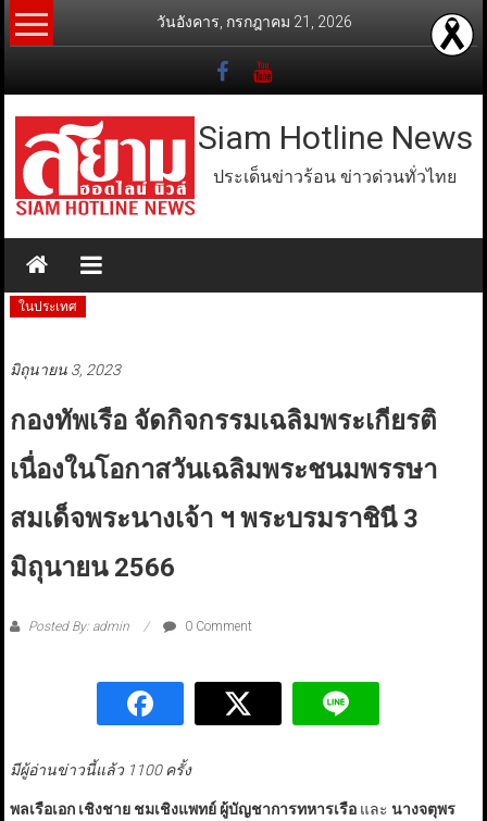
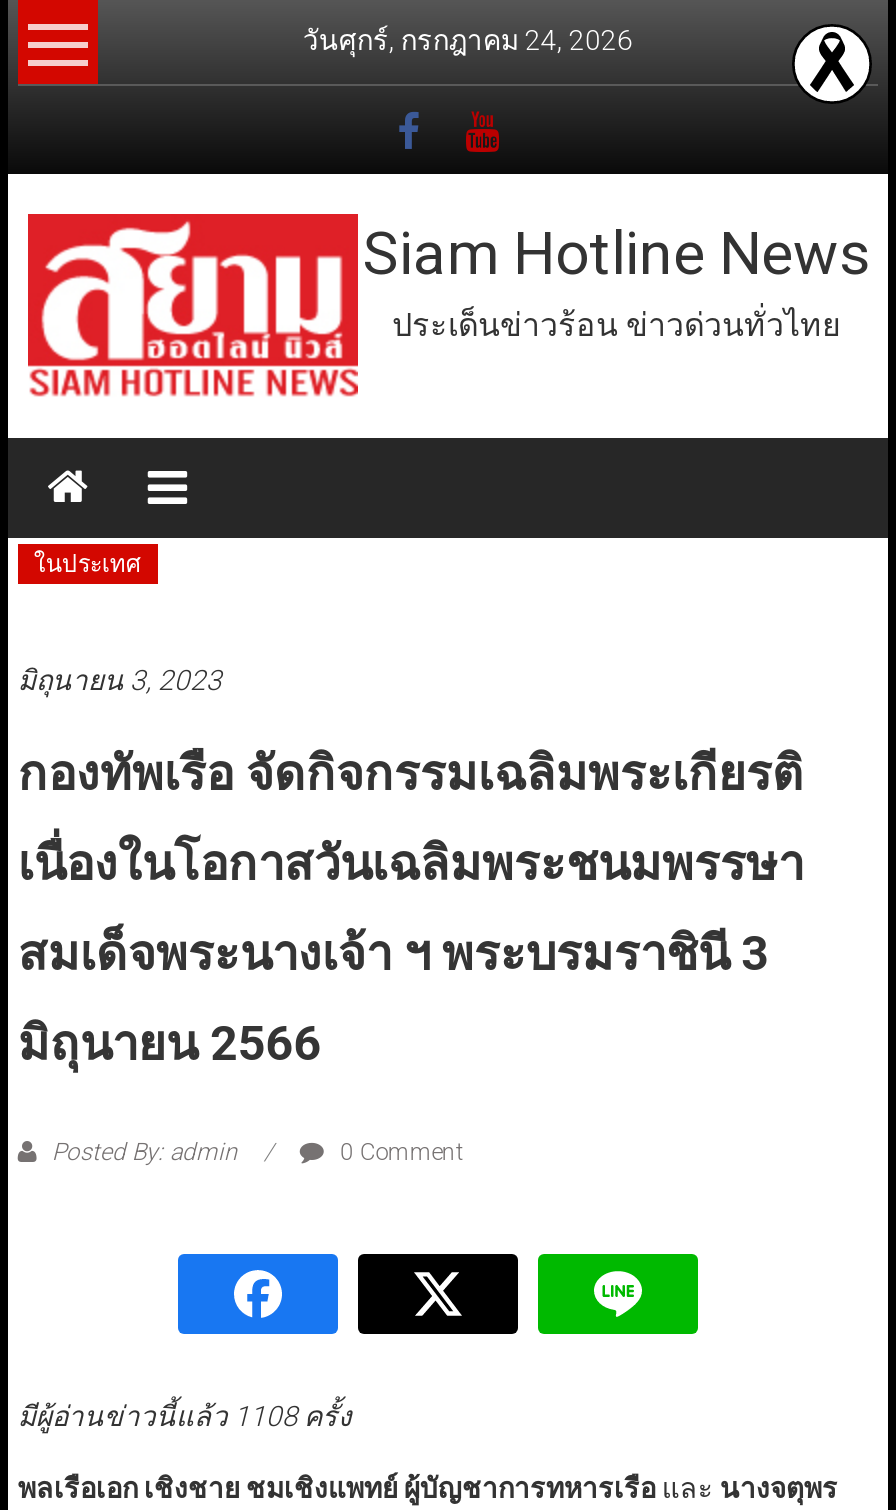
- วันอังคาร, กรกฎาคม 21, 2026
+ วันศุกร์, กรกฎาคม 24, 2026

- มีผู้อ่านข่าวนี้แล้ว 1100 ครั้ง
+ มีผู้อ่านข่าวนี้แล้ว 1108 ครั้ง
